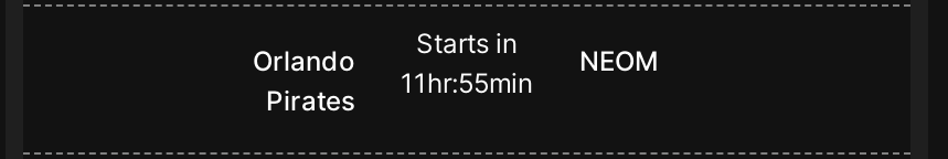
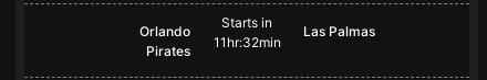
- NEOM
+ Las Palmas

- 11hr:55min
+ 11hr:32min
